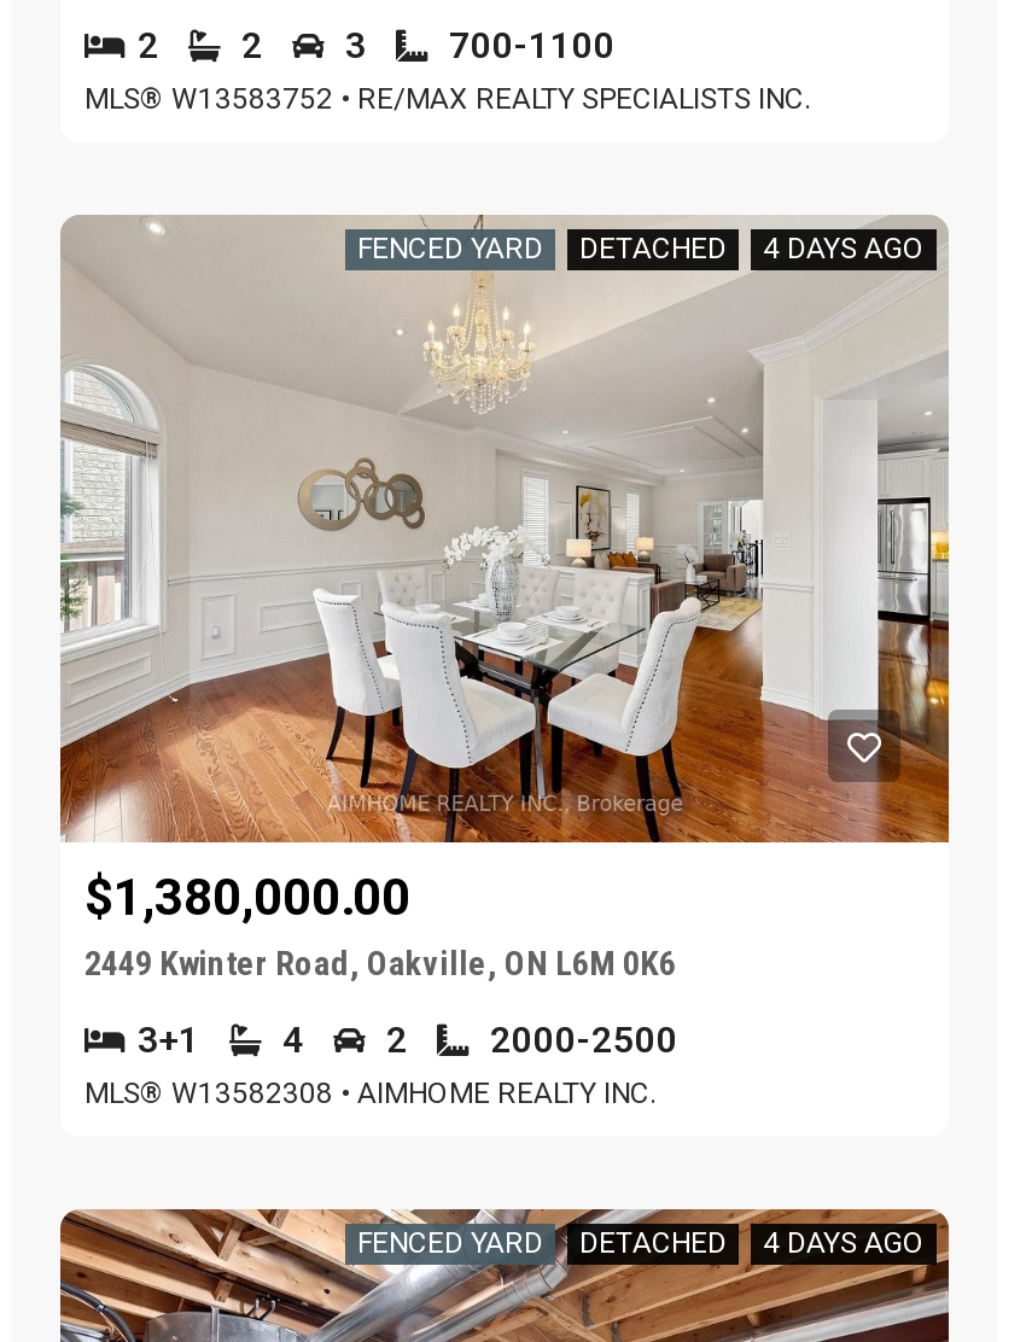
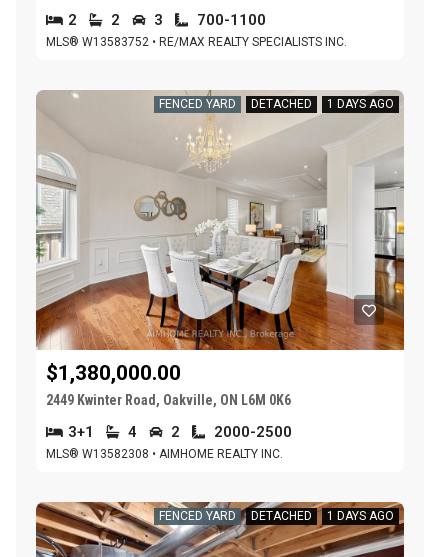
- FENCED YARD DETACHED 4 DAYS AGO
+ FENCED YARD DETACHED 1 DAYS AGO

- FENCED YARD DETACHED 4 DAYS AGO
+ FENCED YARD DETACHED 1 DAYS AGO
